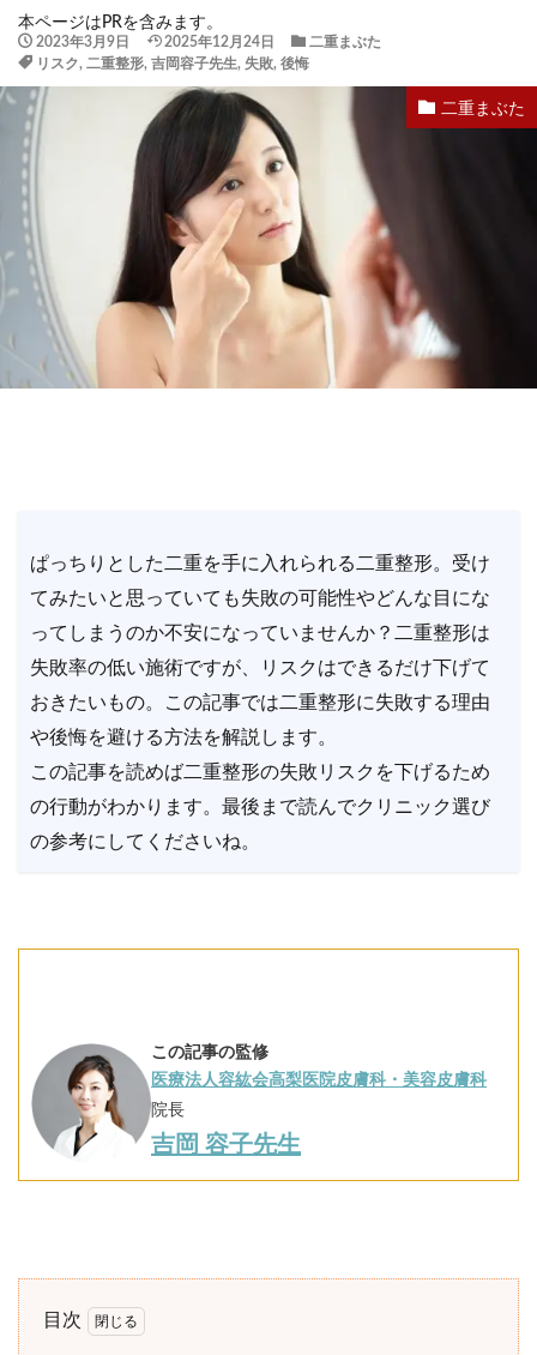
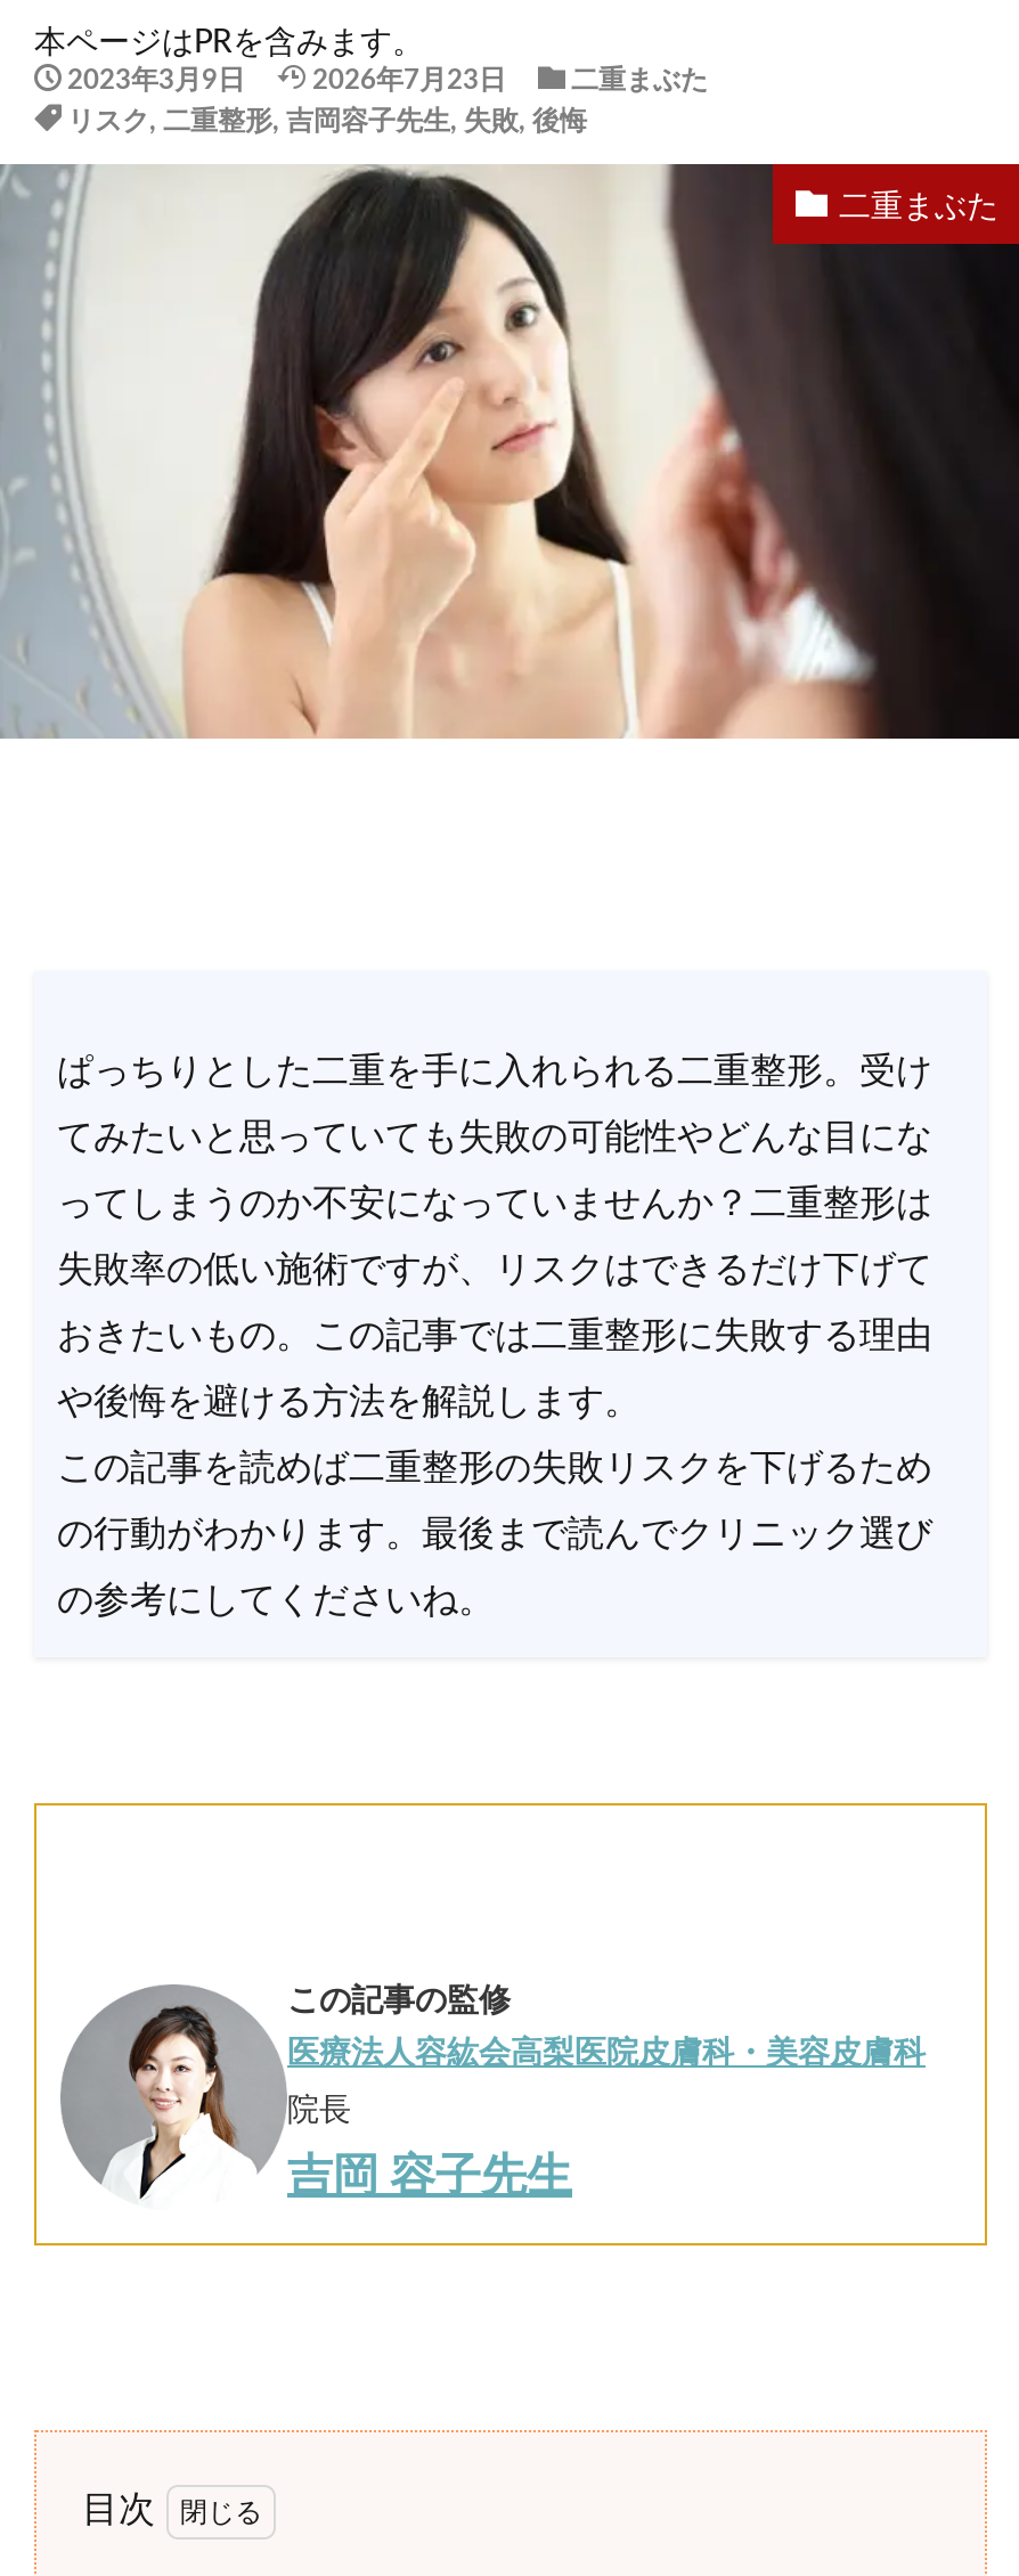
- 2025年12月24日
+ 2026年7月23日
